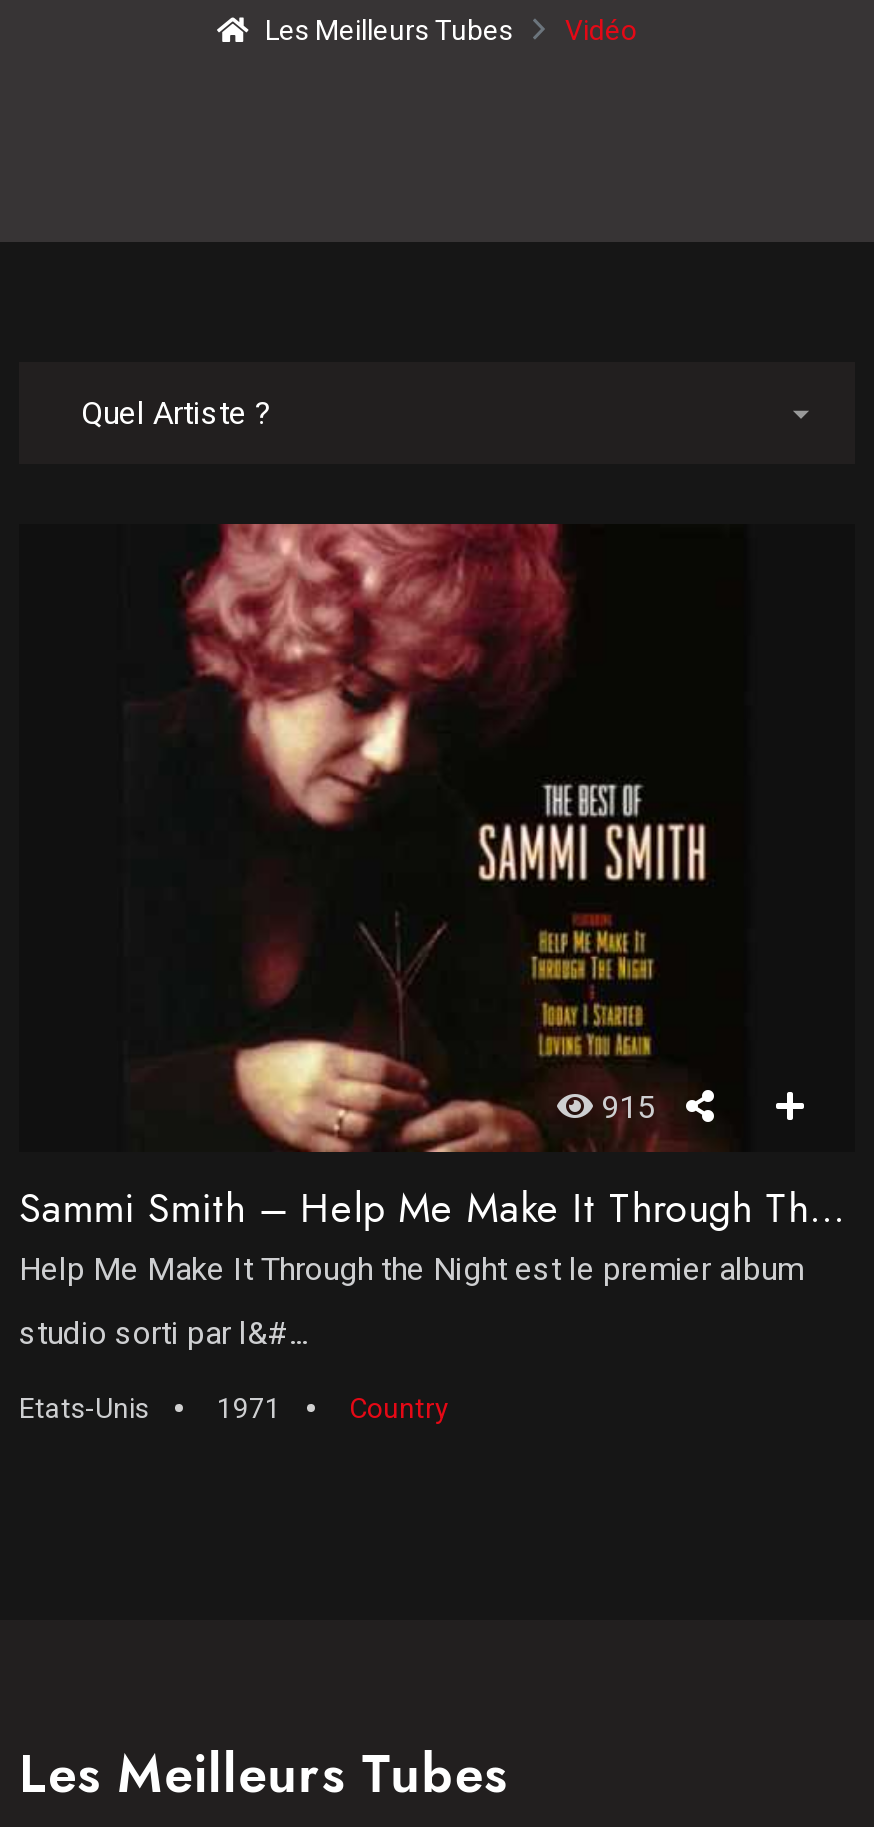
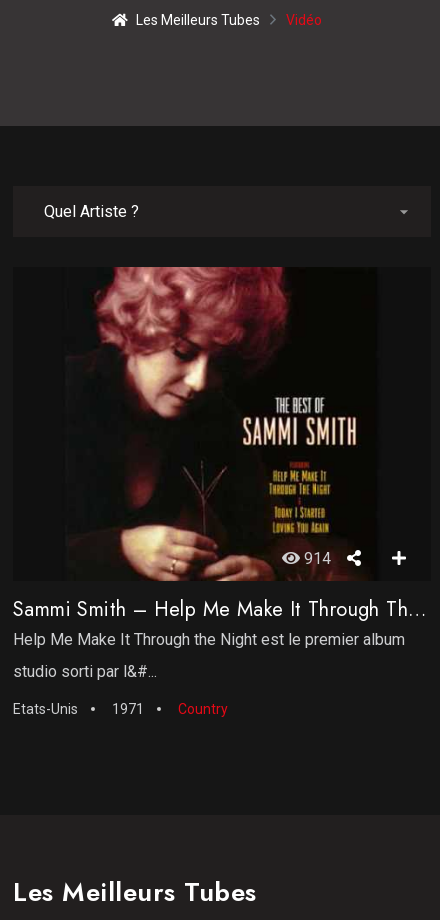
- 915
+ 914
